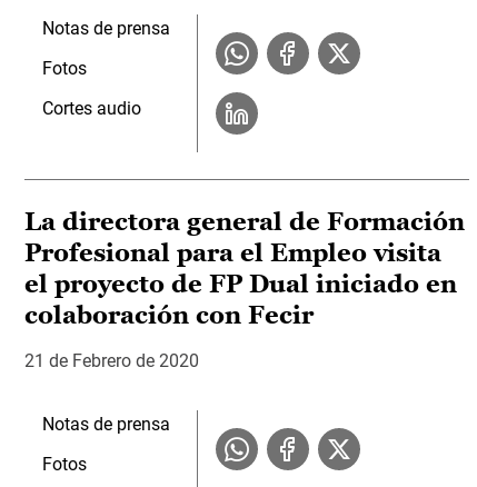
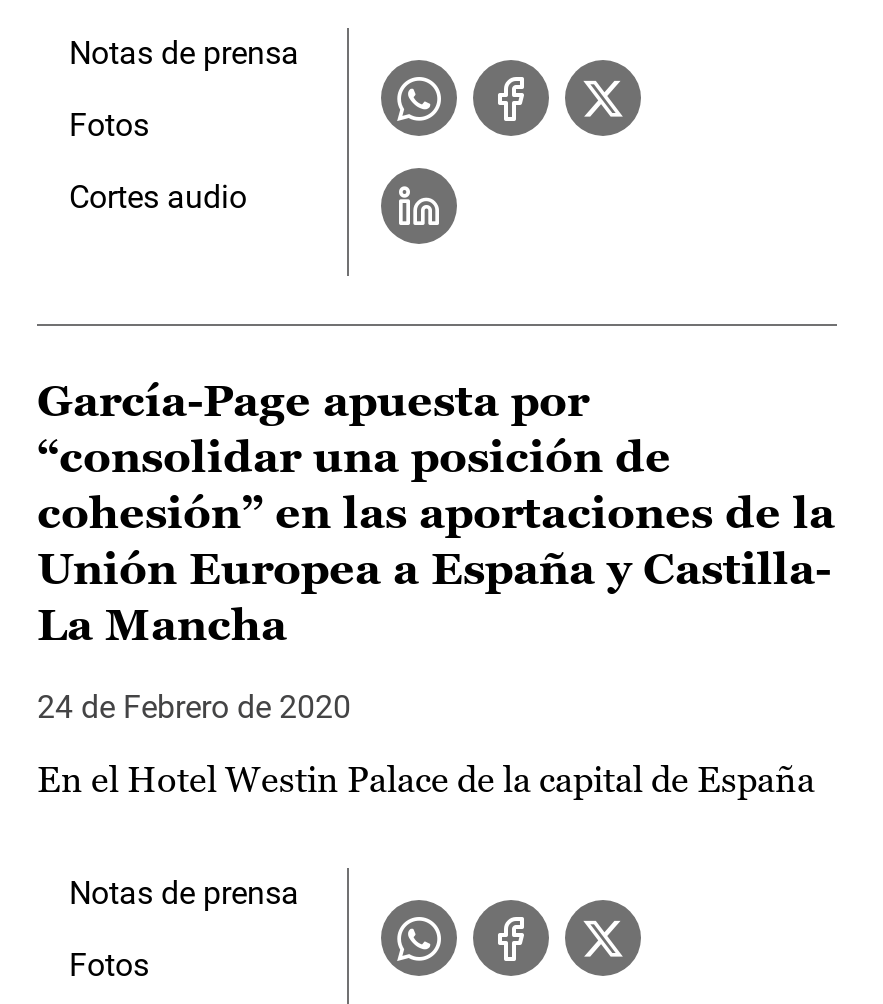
- La directora general de Formación
- Profesional para el Empleo visita
- el proyecto de FP Dual iniciado en
- colaboración con Fecir
- 21 de Febrero de 2020
+ García-Page apuesta por
+ “consolidar una posición de
+ cohesión” en las aportaciones de la
+ Unión Europea a España y Castilla-
+ La Mancha
+ 24 de Febrero de 2020
+ En el Hotel Westin Palace de la capital de España
